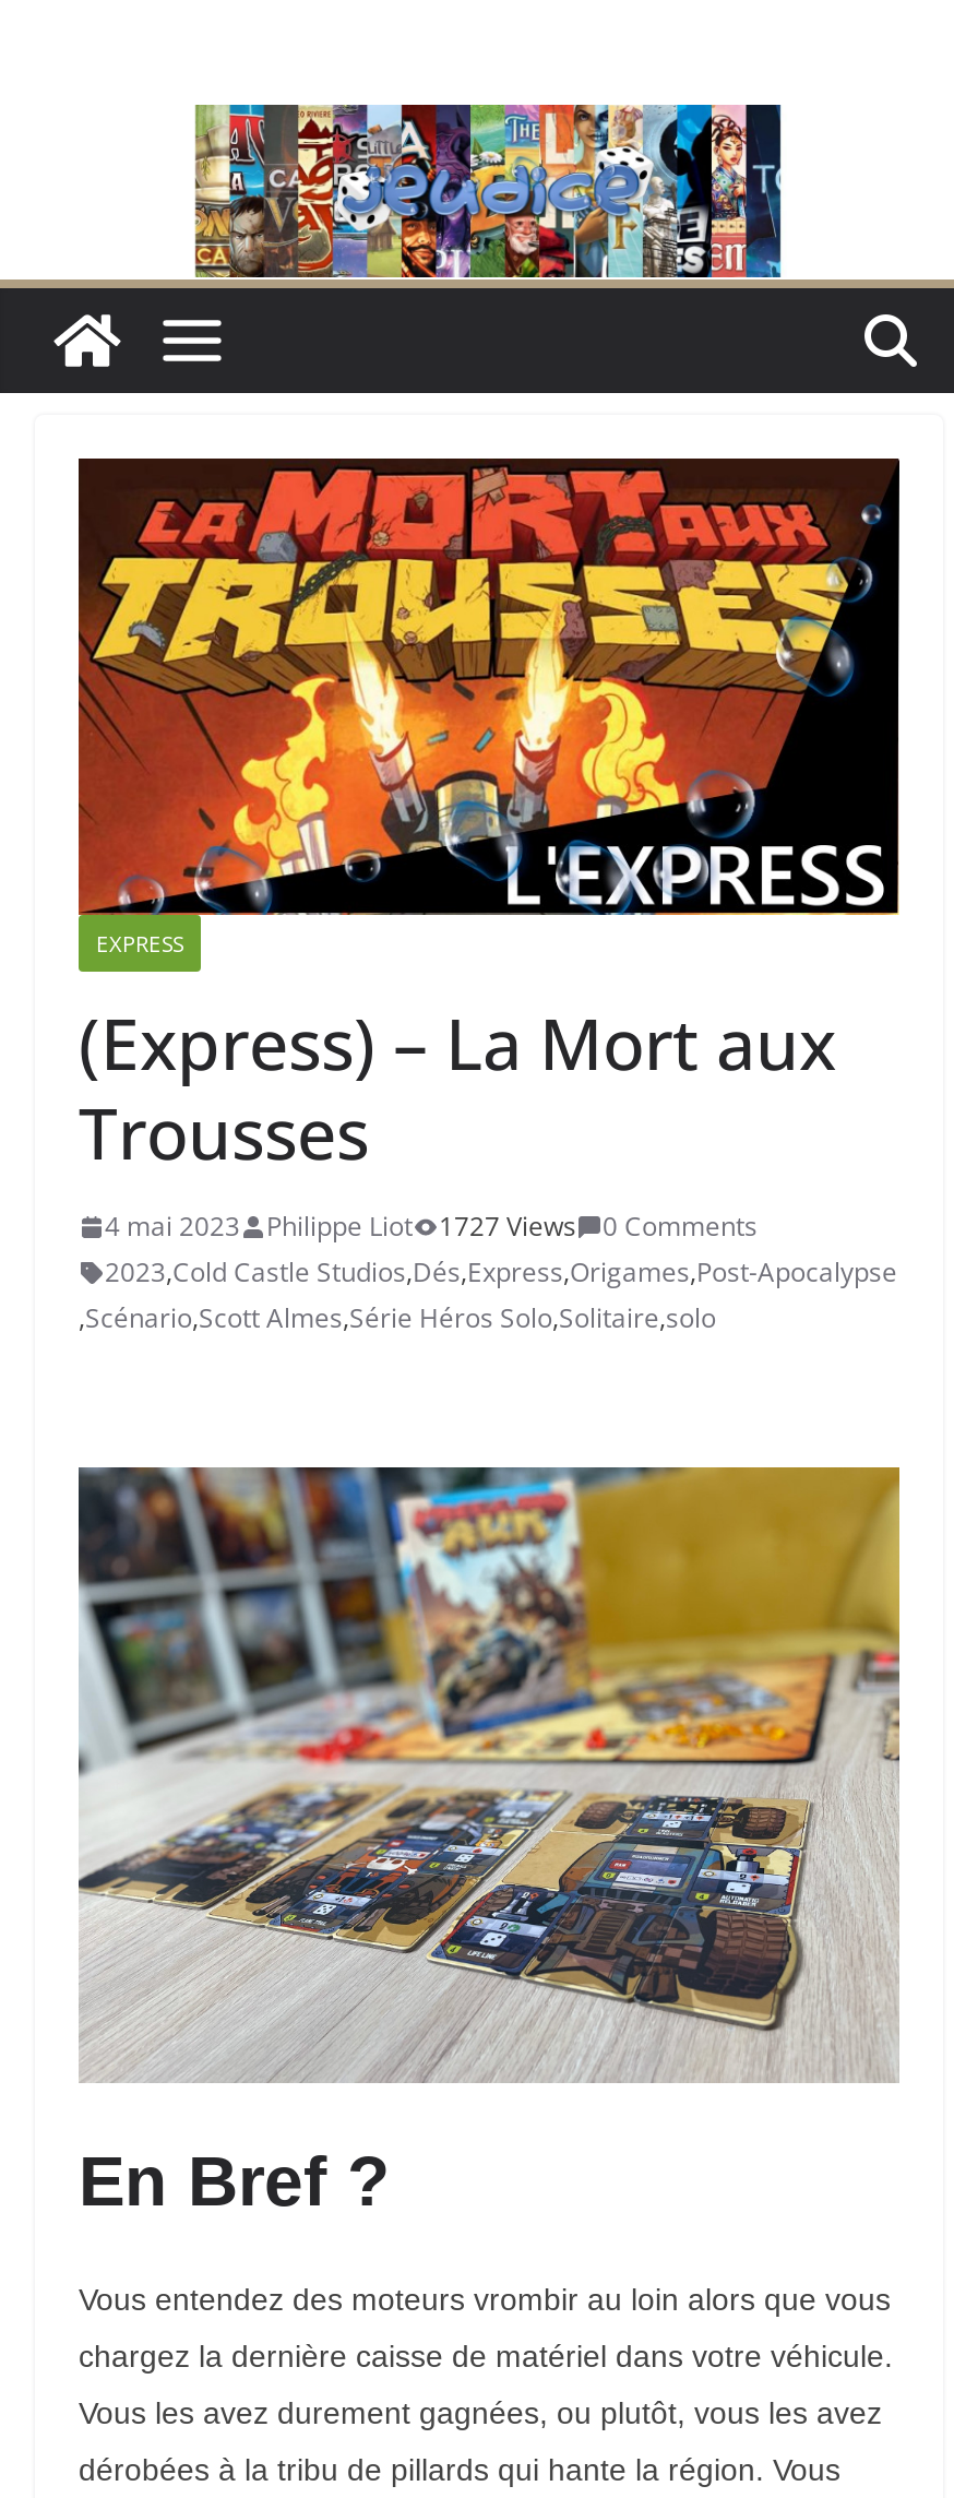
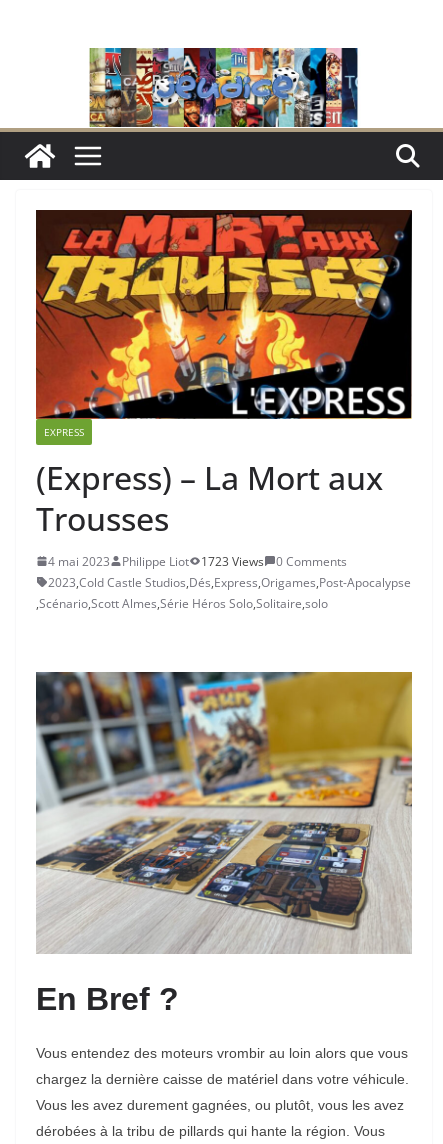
- 4 mai 2023 Philippe Liot 1727 Views 0 Comments
+ 4 mai 2023 Philippe Liot 1723 Views 0 Comments
